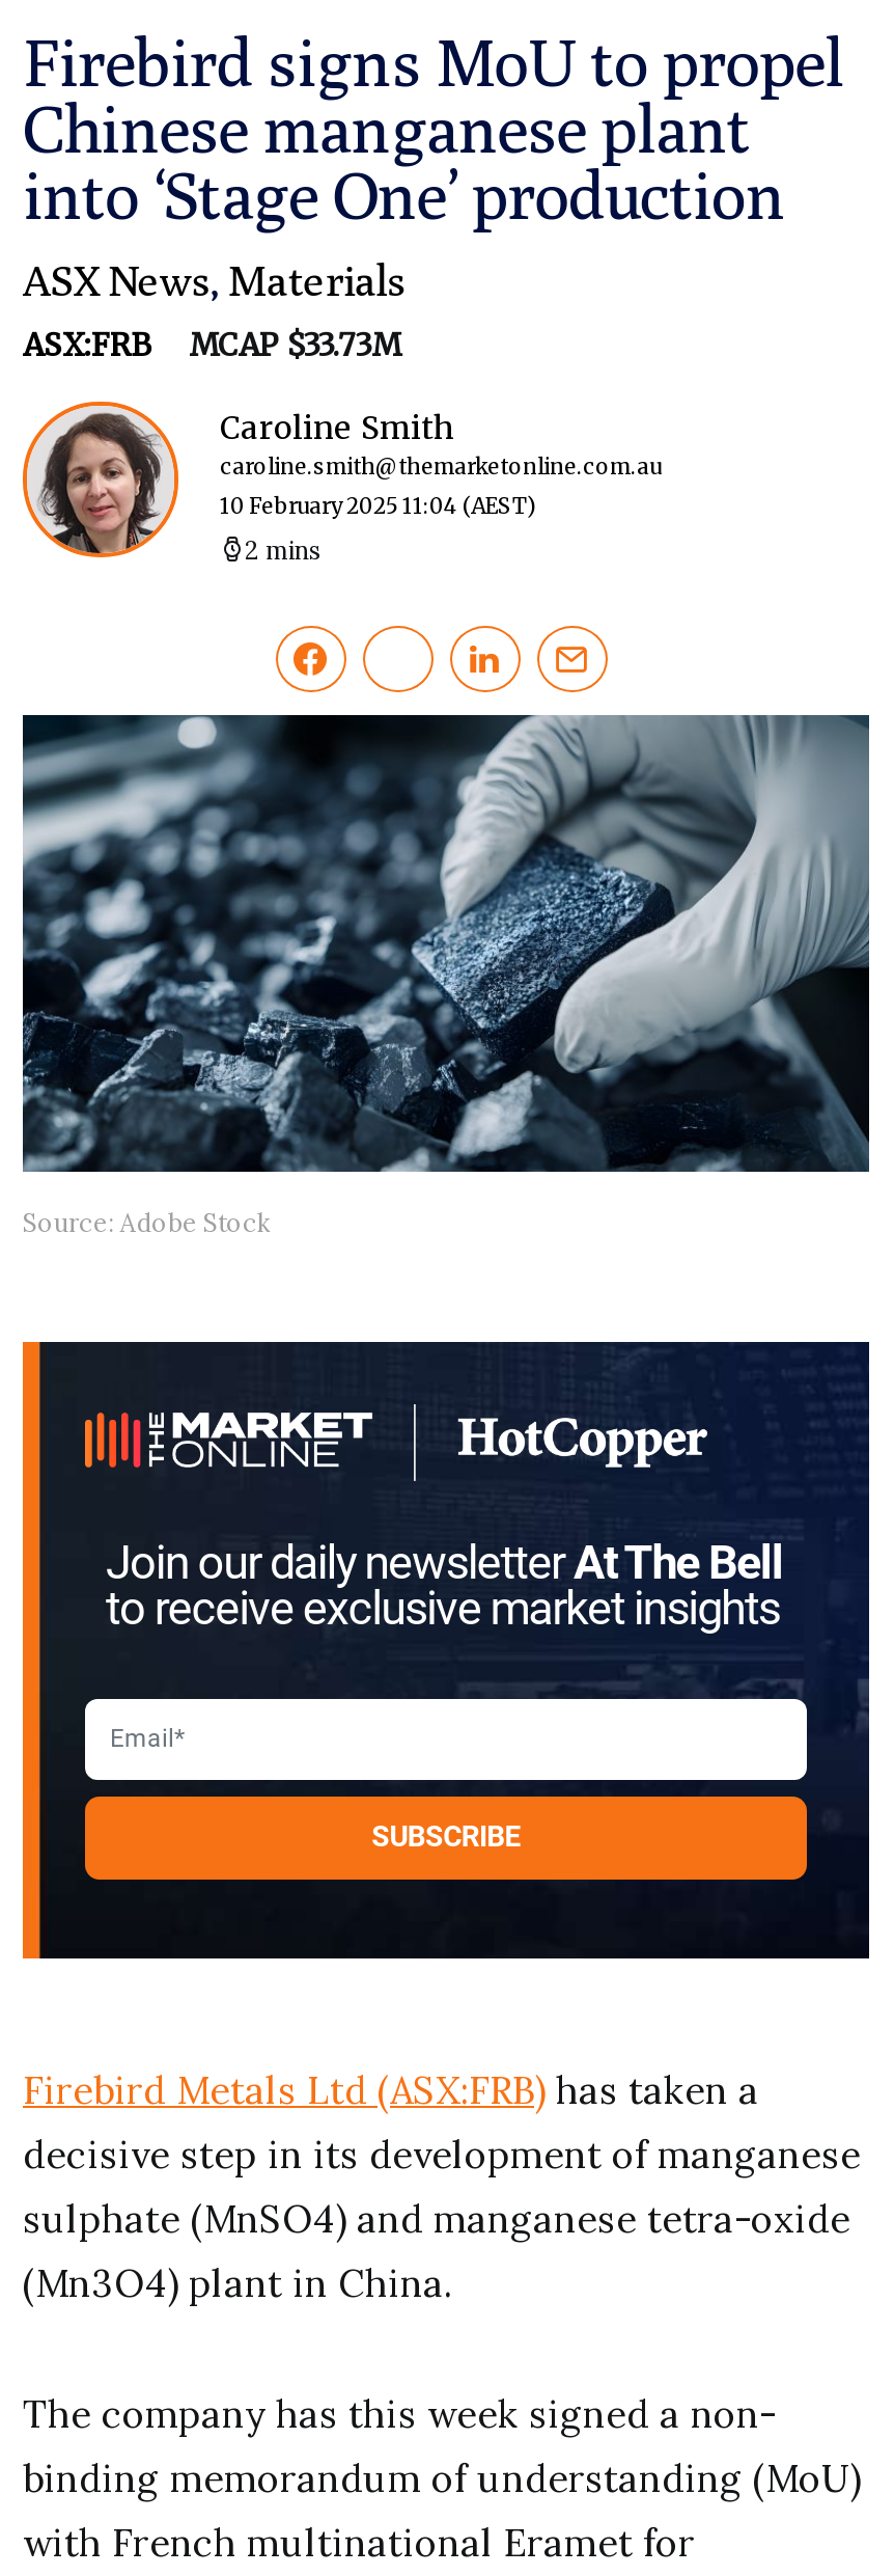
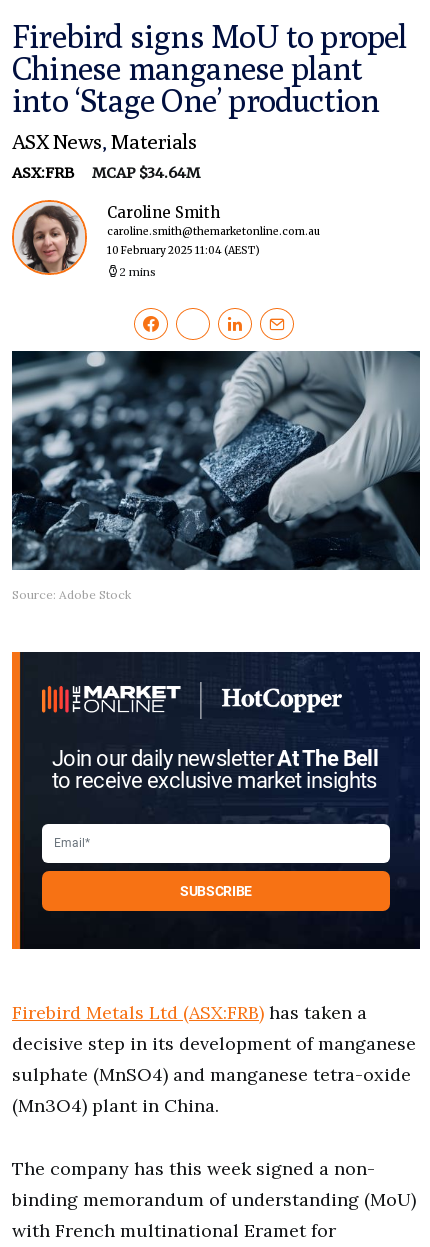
- ASX:FRB MCAP $33.73M
+ ASX:FRB MCAP $34.64M
